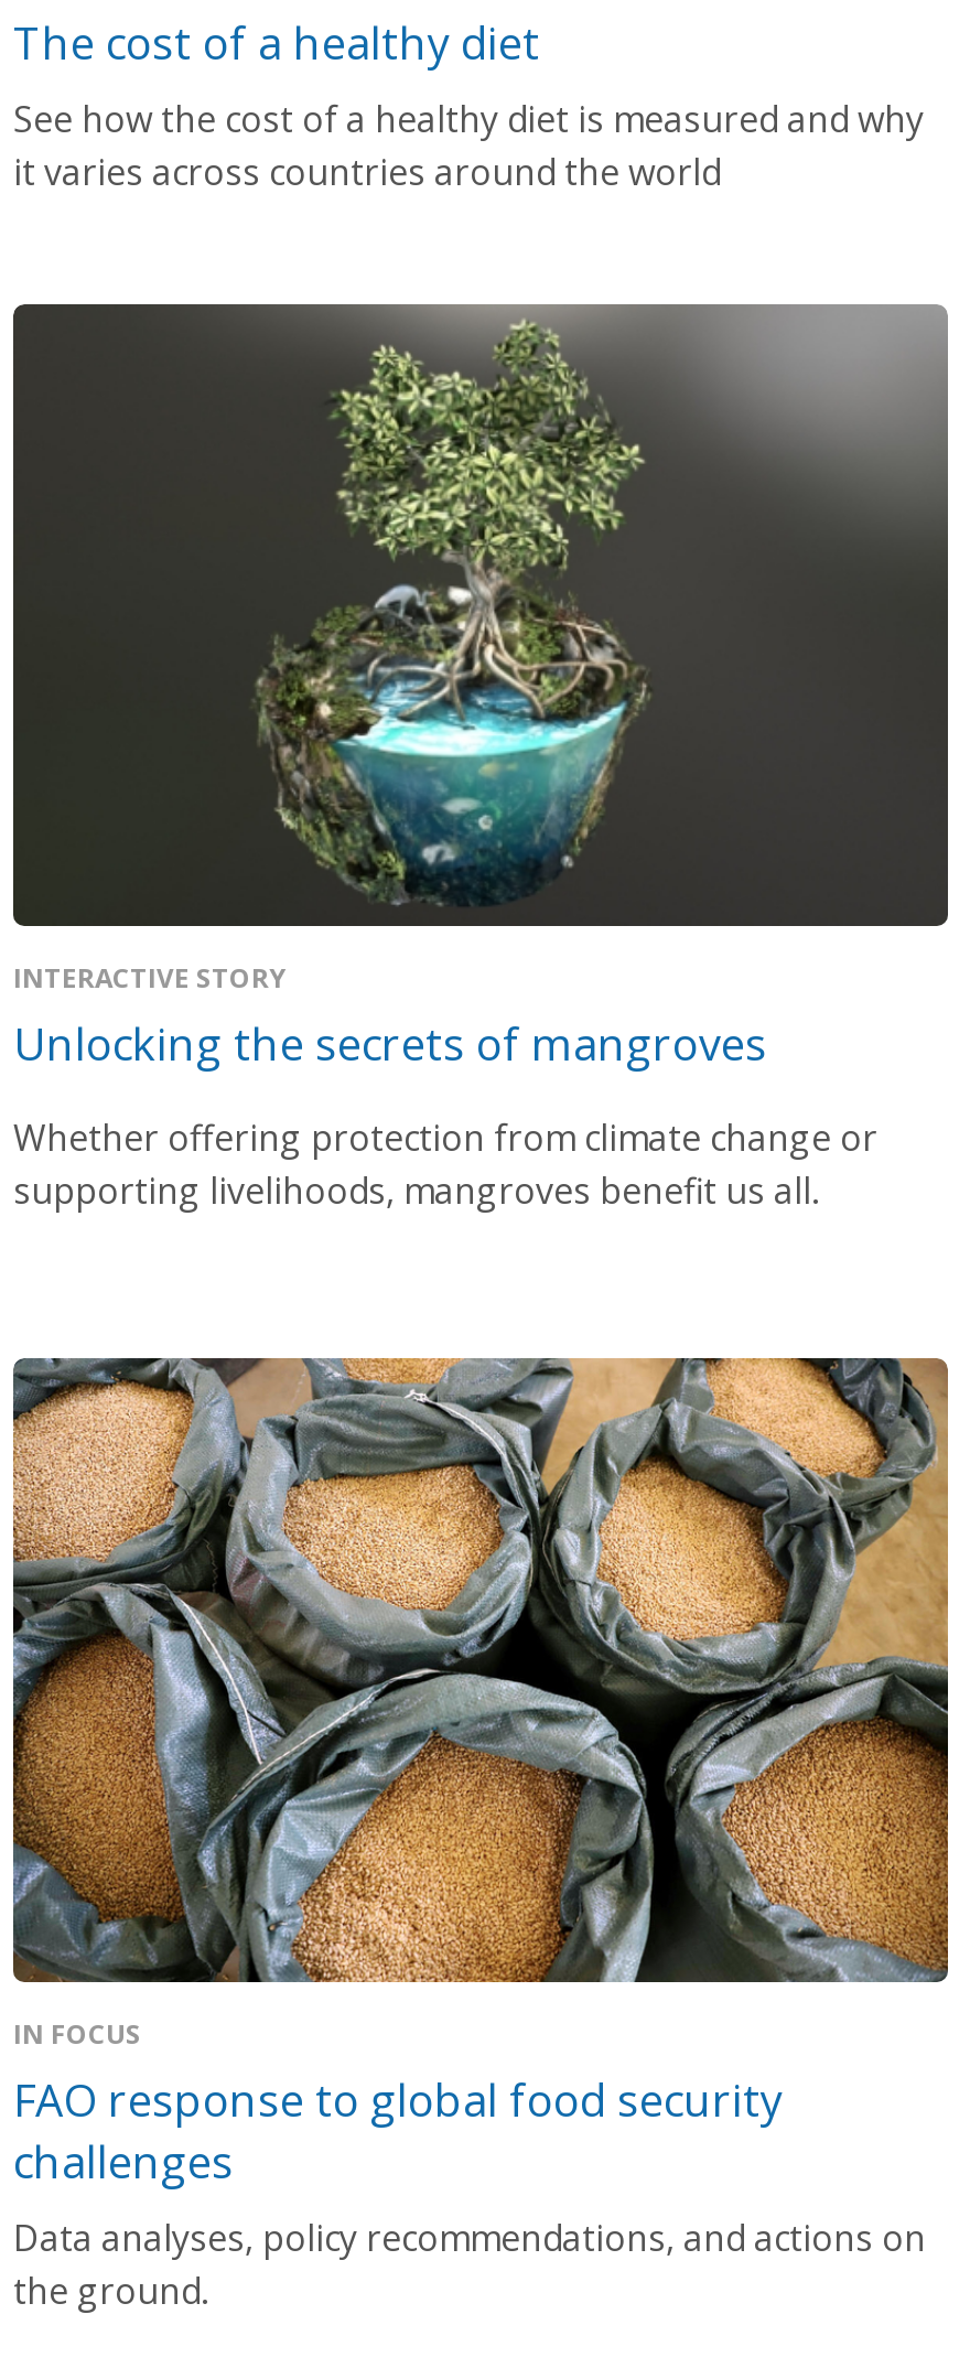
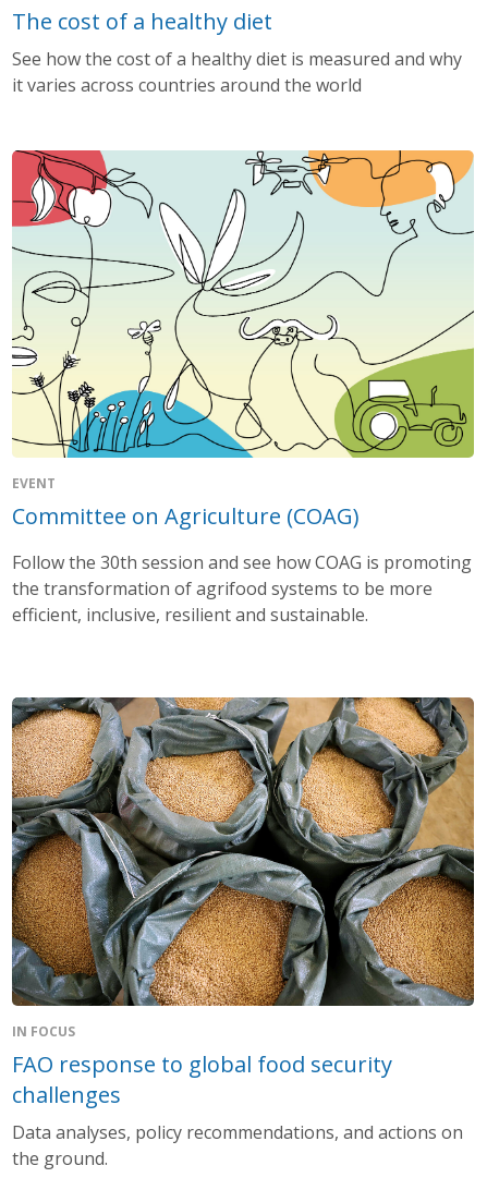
- [image]
- INTERACTIVE STORY
- Unlocking the secrets of mangroves
+ [image]
+ EVENT
+ Committee on Agriculture (COAG)

- Whether offering protection from climate change or
- supporting livelihoods, mangroves benefit us all.
+ Follow the 30th session and see how COAG is promoting
+ the transformation of agrifood systems to be more
+ efficient, inclusive, resilient and sustainable.
